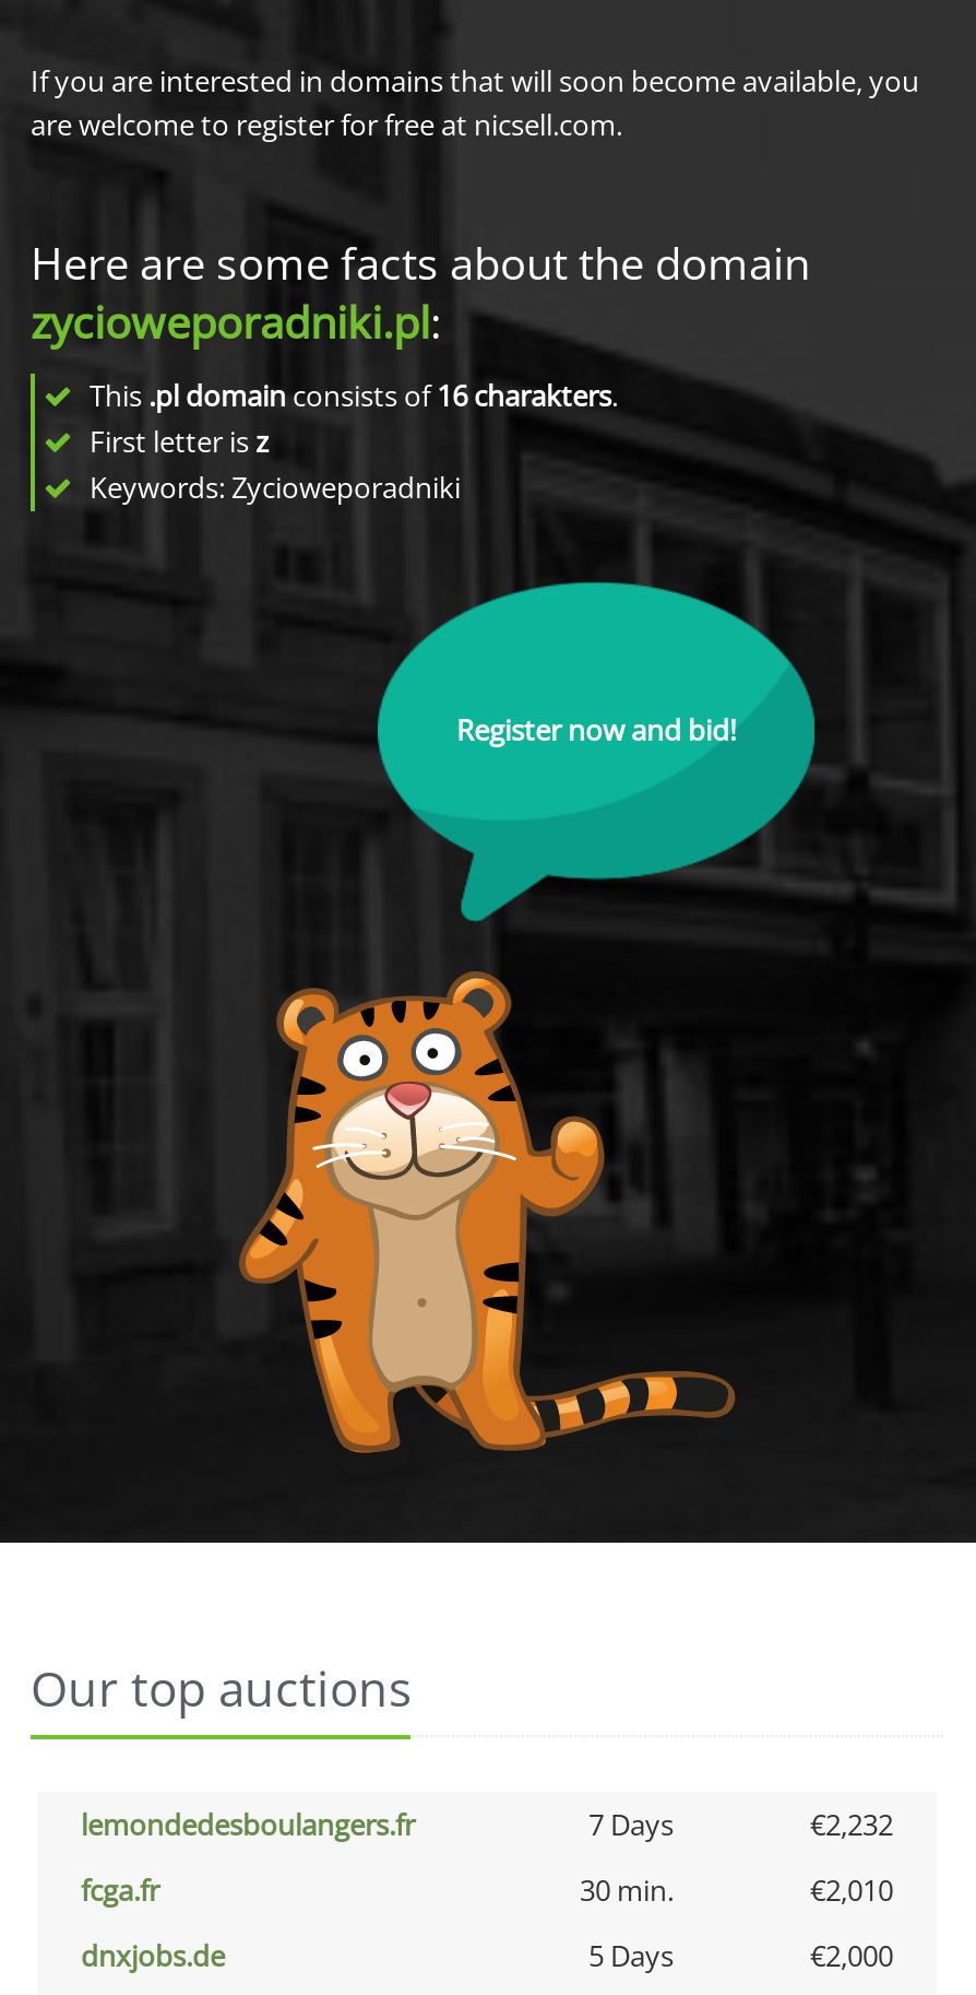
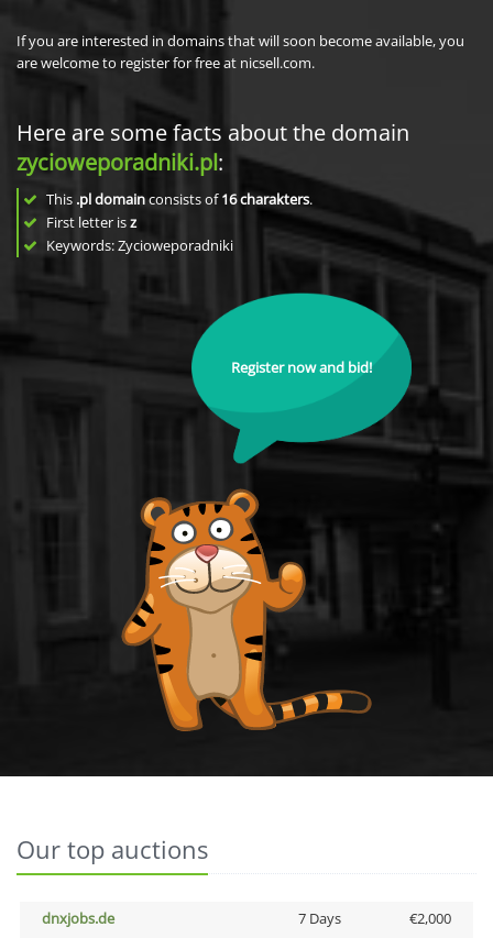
- lemondedesboulangers.fr
- 7 Days
- €2,232
- fcga.fr
- 30 min.
- €2,010

- 5 Days
+ 7 Days
